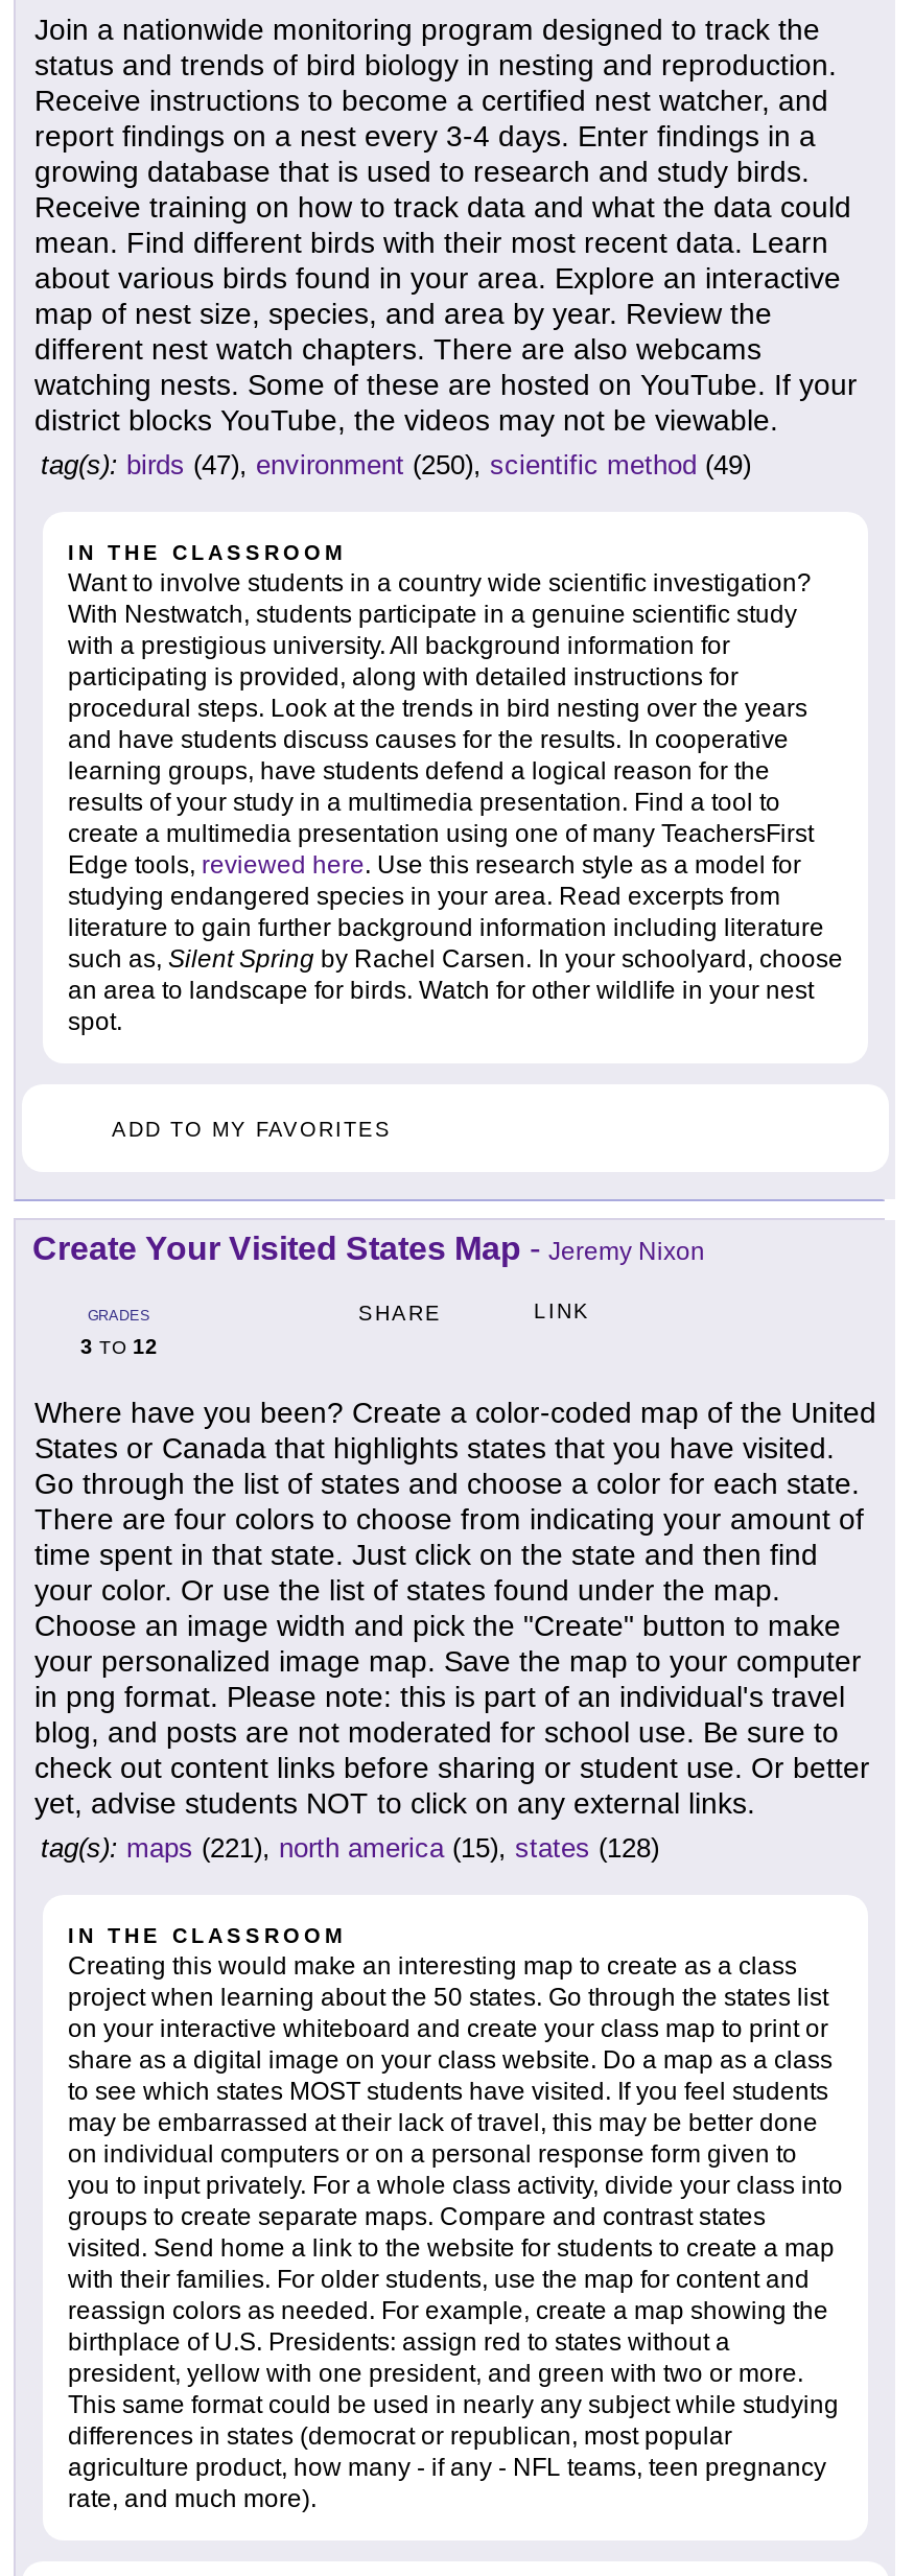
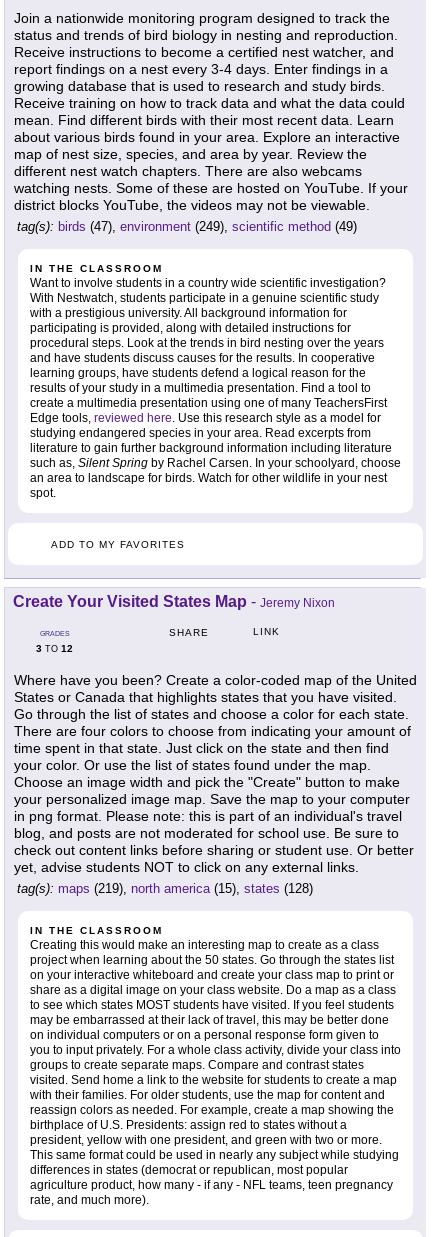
- tag(s): birds (47), environment (250), scientific method (49)
+ tag(s): birds (47), environment (249), scientific method (49)

- tag(s): maps (221), north america (15), states (128)
+ tag(s): maps (219), north america (15), states (128)
